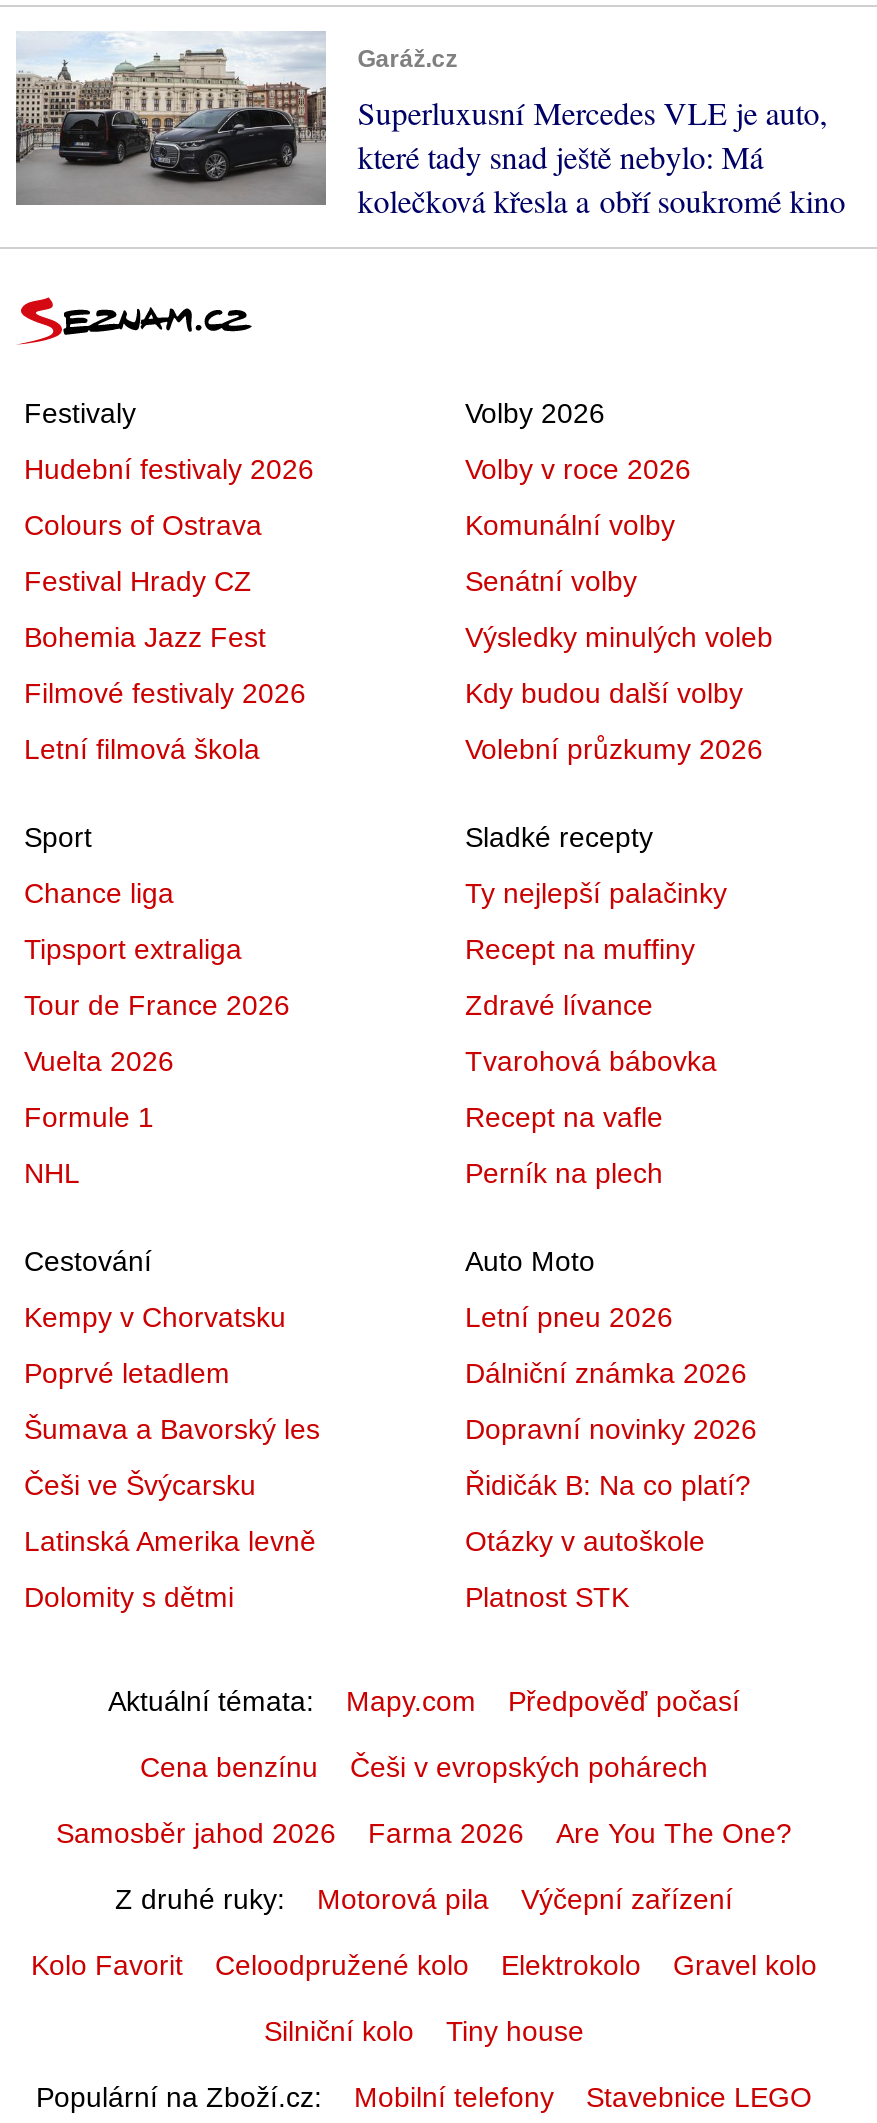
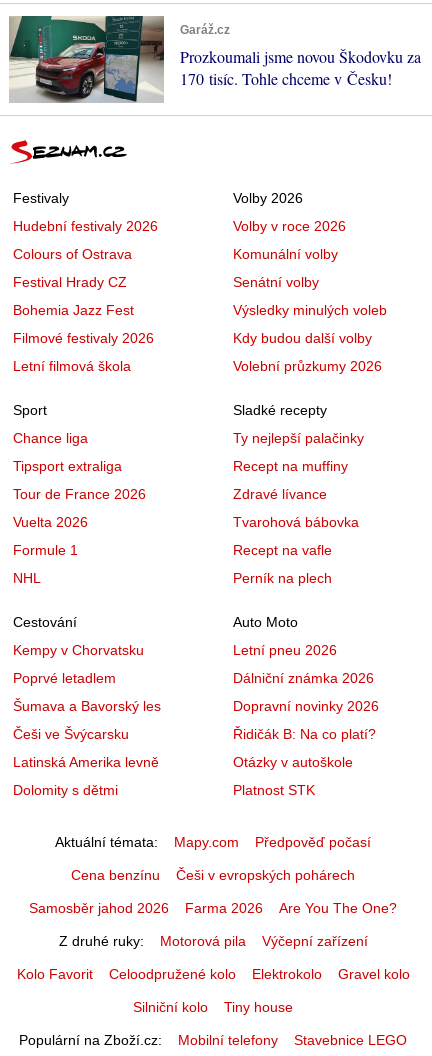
- [image]
- Superluxusní Mercedes VLE je auto,
- které tady snad ještě nebylo: Má
- kolečková křesla a obří soukromé kino
+ [image]
+ Prozkoumali jsme novou Škodovku za
+ 170 tisíc. Tohle chceme v Česku!
